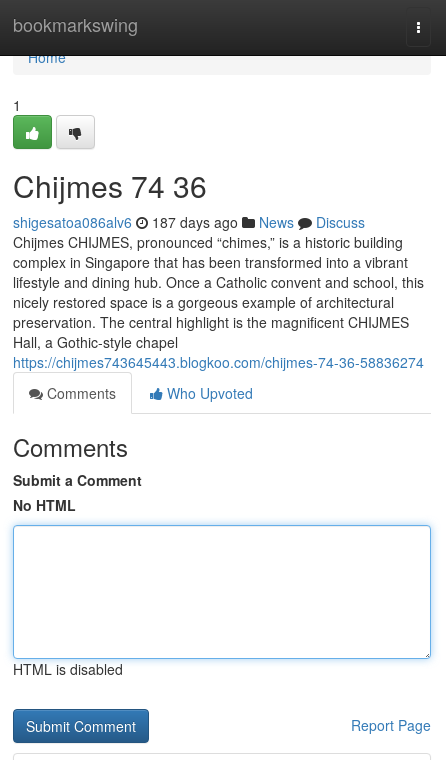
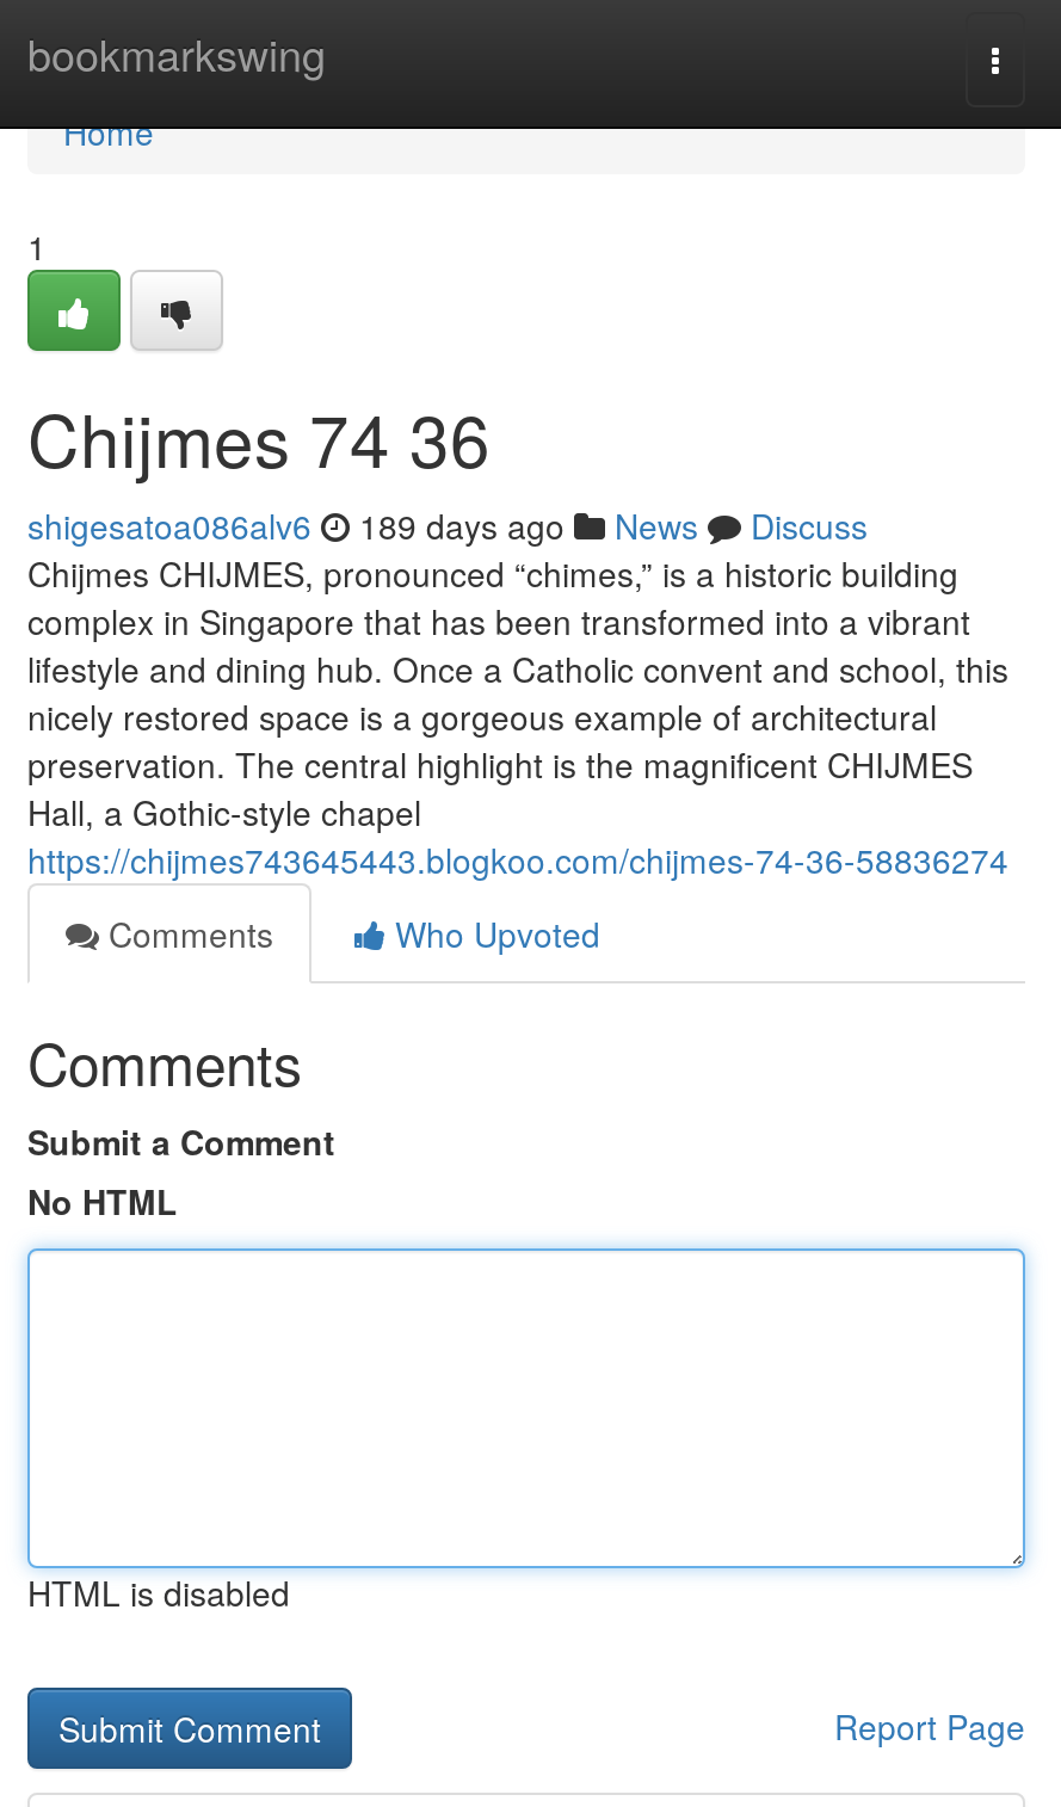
- shigesatoa086alv6 187 days ago News Discuss
+ shigesatoa086alv6 189 days ago News Discuss
